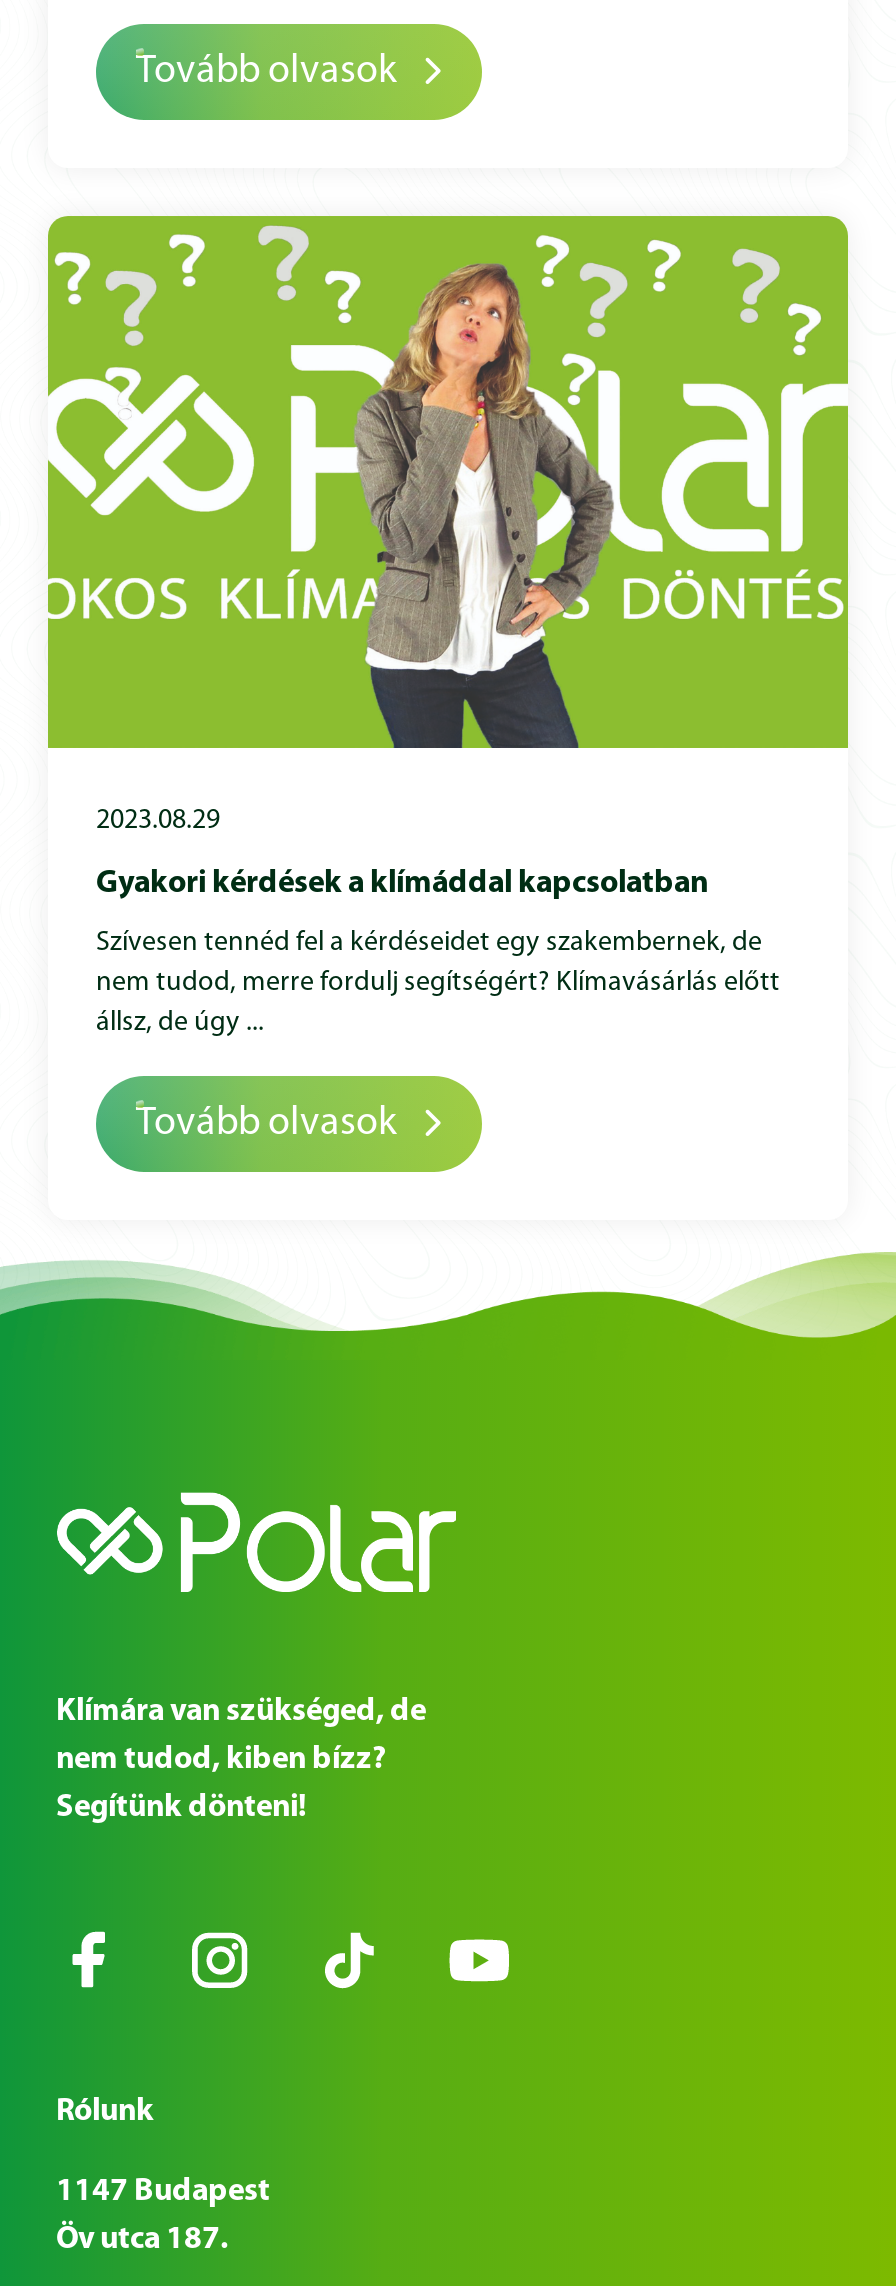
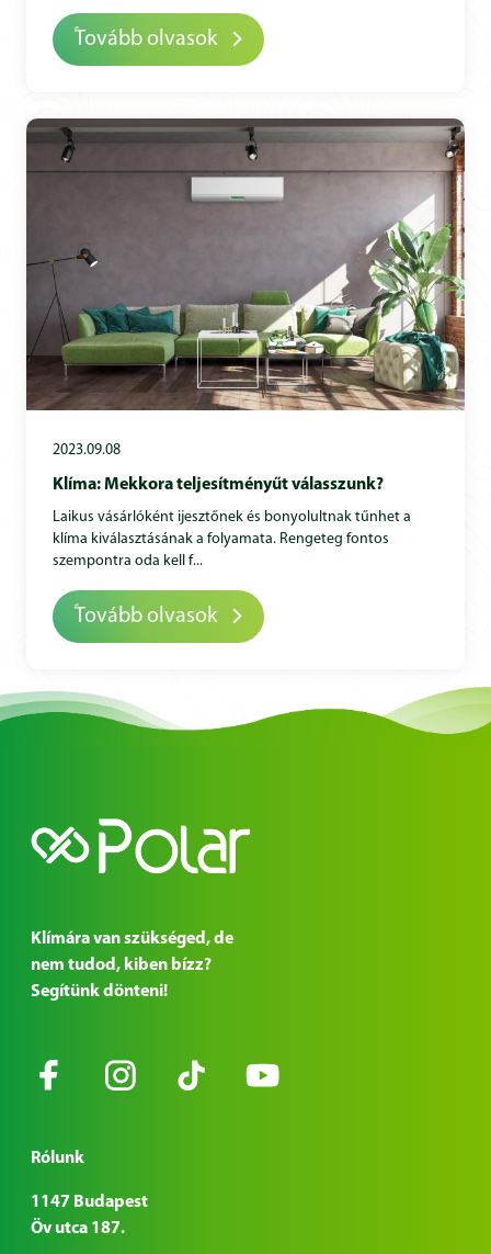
- [image]
- 2023.08.29
+ [image]
+ 2023.09.08

- Gyakori kérdések a klímáddal kapcsolatban
+ Klíma: Mekkora teljesítményűt válasszunk?

- Szívesen tennéd fel a kérdéseidet egy szakembernek, de
- nem tudod, merre fordulj segítségért? Klímavásárlás előtt
- állsz, de úgy ...
+ Laikus vásárlóként ijesztőnek és bonyolultnak tűnhet a
+ klíma kiválasztásának a folyamata. Rengeteg fontos
+ szempontra oda kell f...
